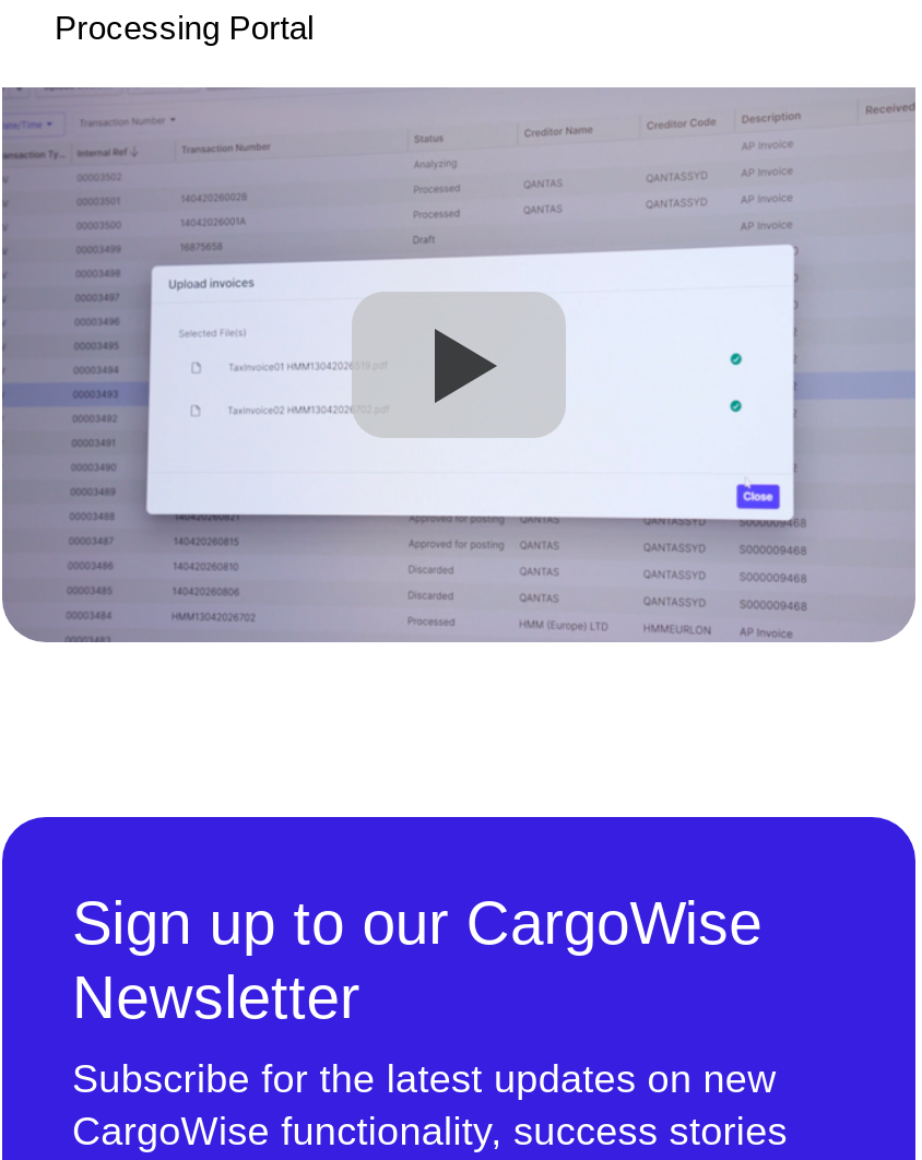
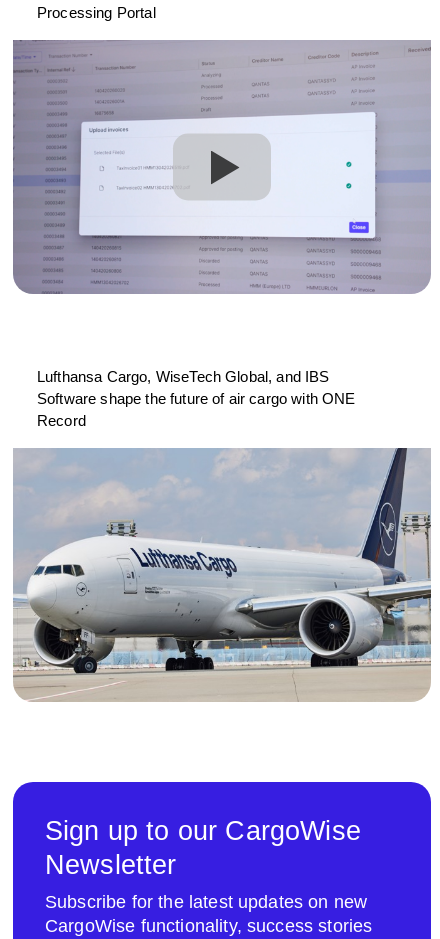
+ [image]

+ Lufthansa Cargo, WiseTech Global, and IBS
+ Software shape the future of air cargo with ONE
+ Record
